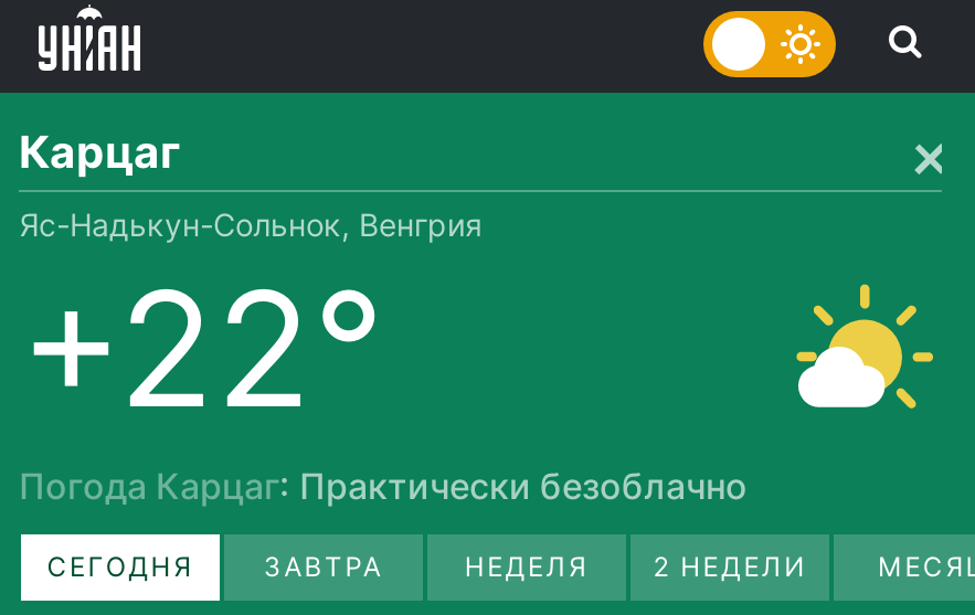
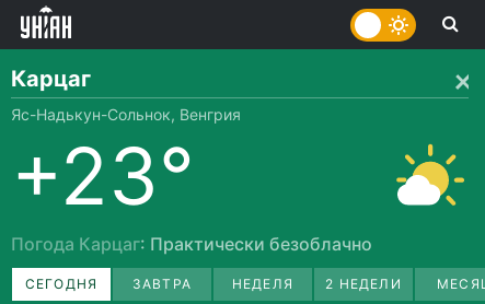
- +22°
+ +23°
